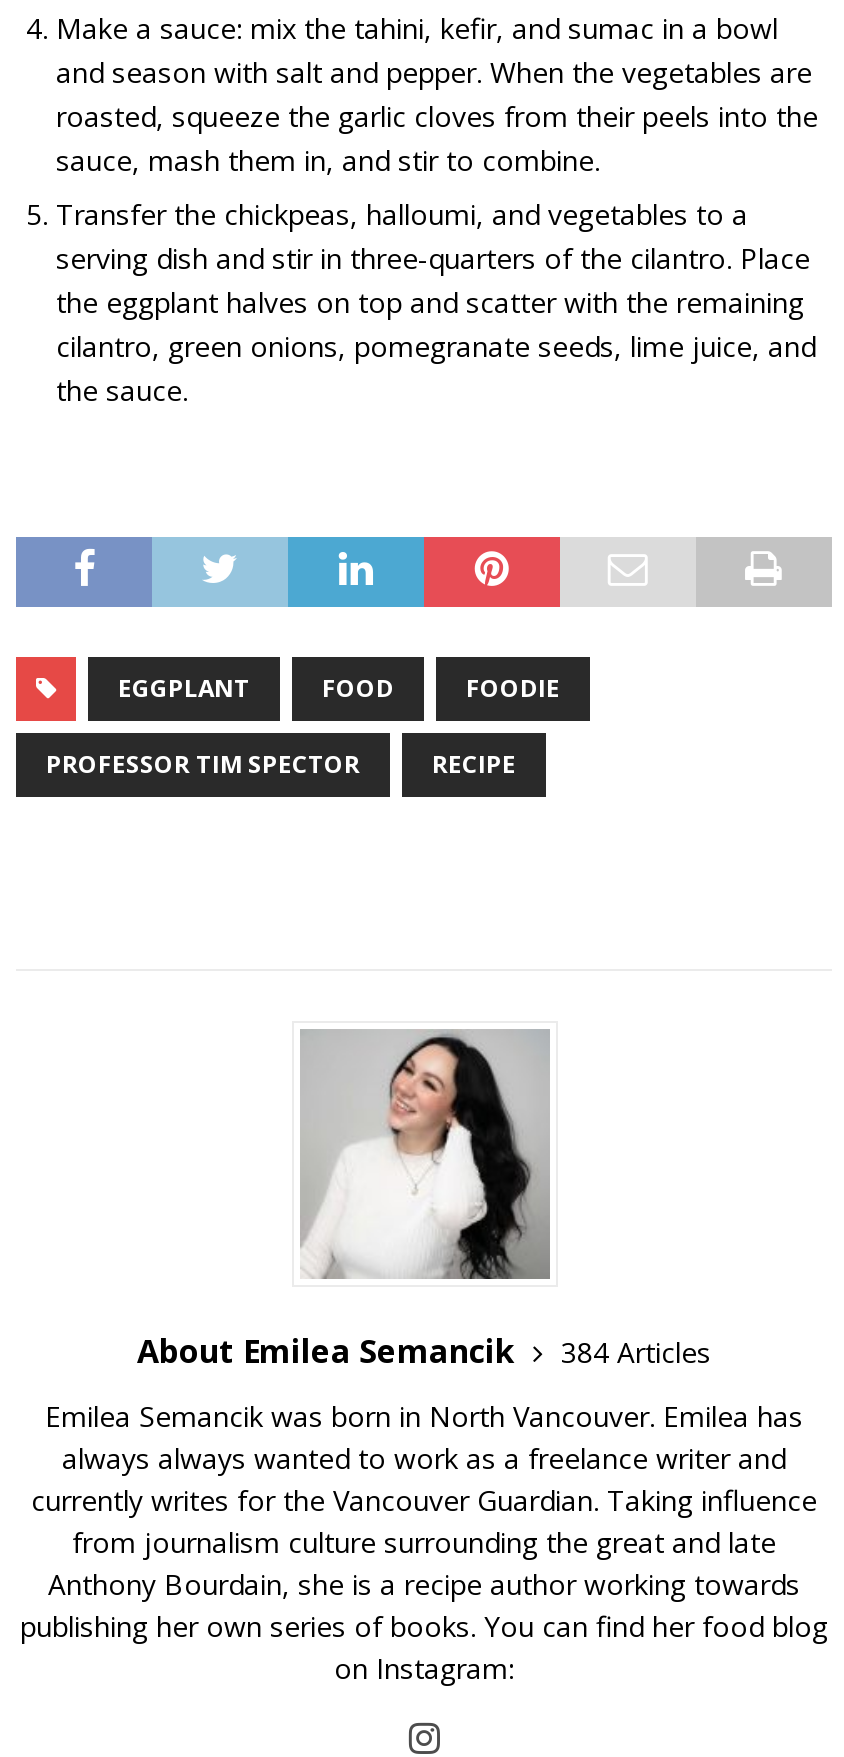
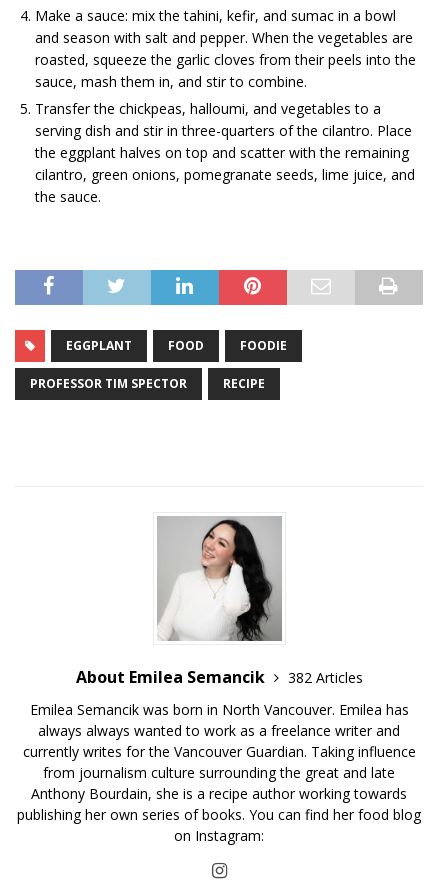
- About Emilea Semancik 384 Articles
+ About Emilea Semancik 382 Articles
